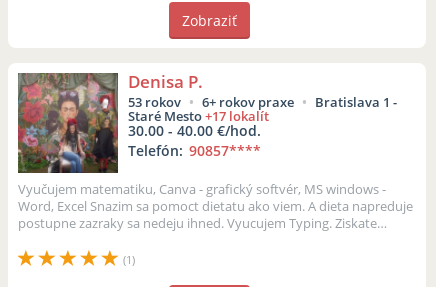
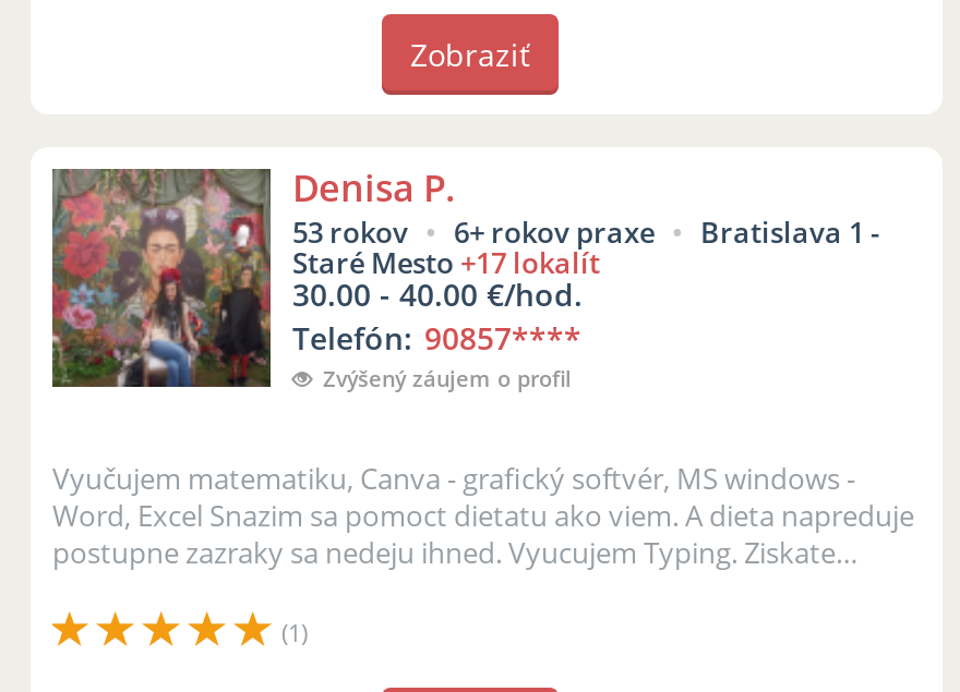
+ Zvýšený záujem o profil
